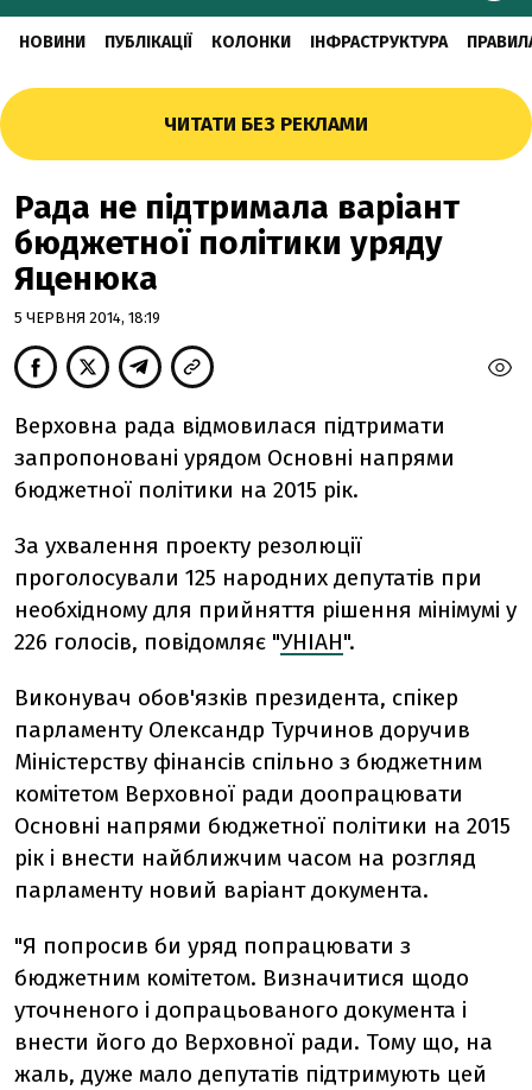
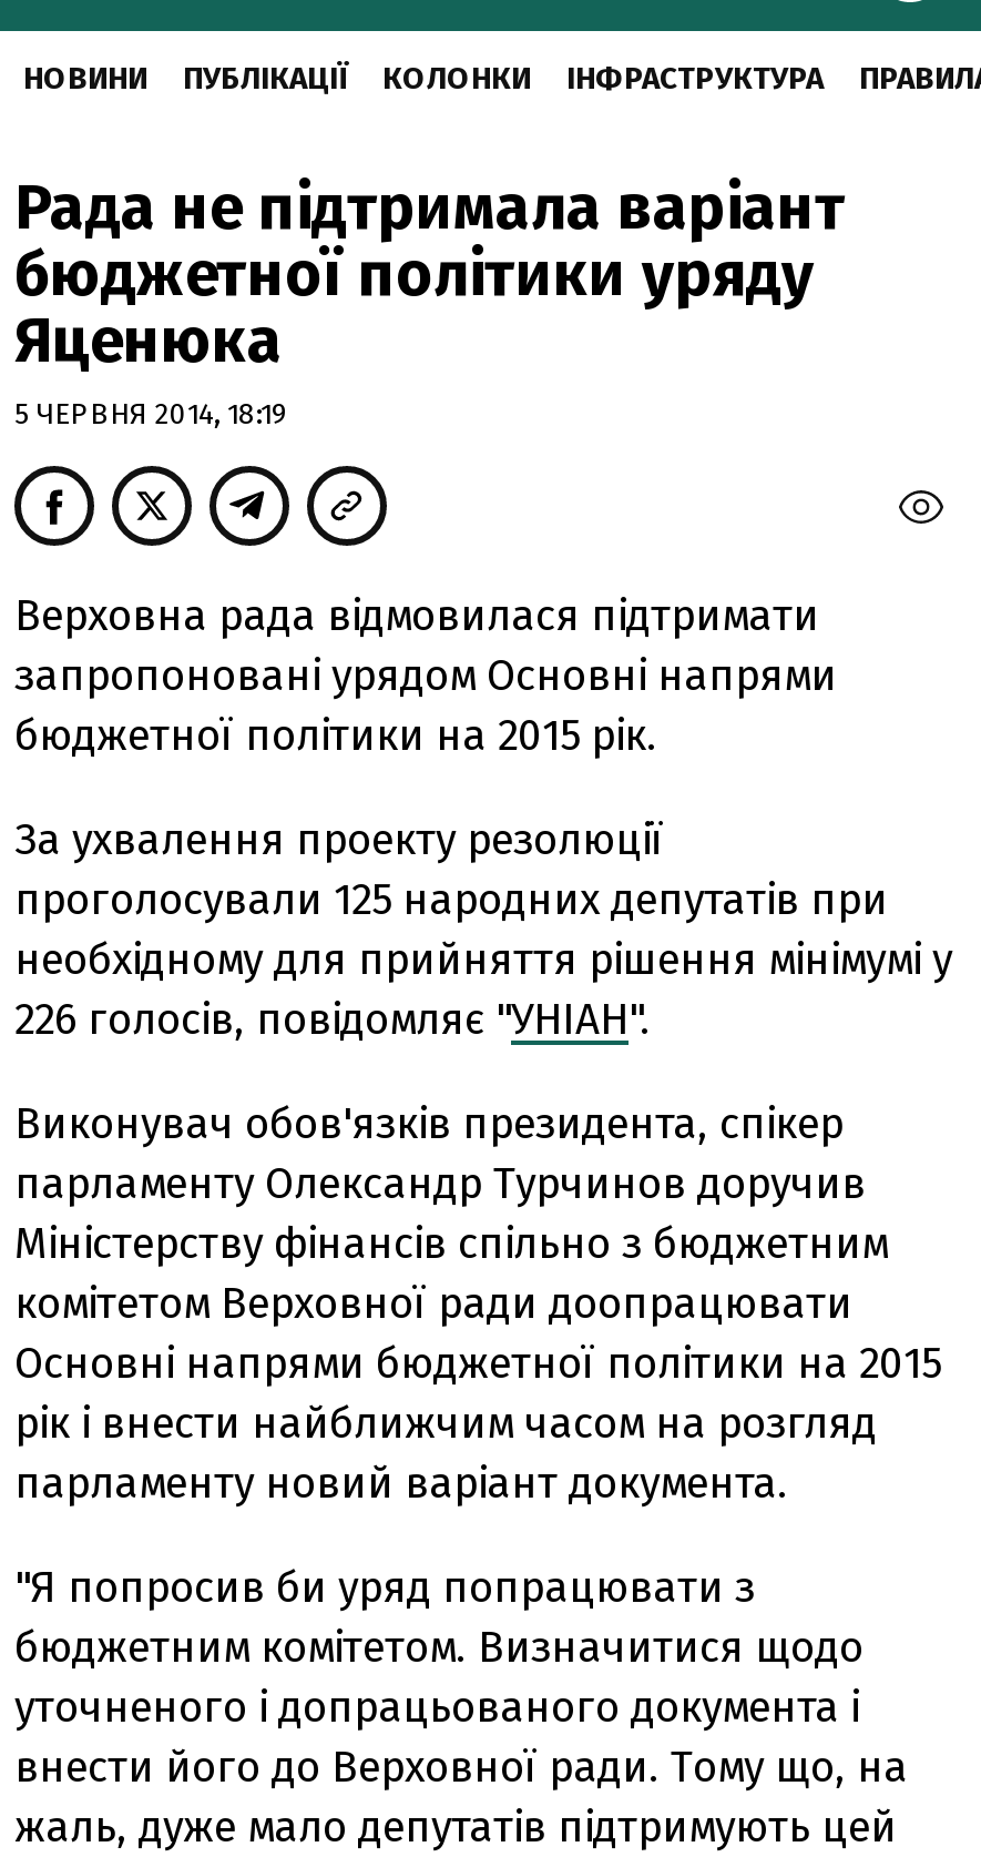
- ЧИТАТИ БЕЗ РЕКЛАМИ
